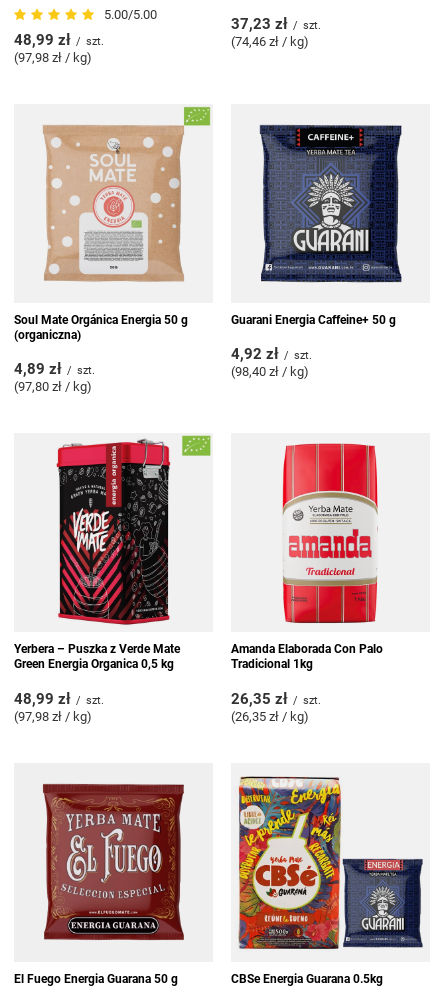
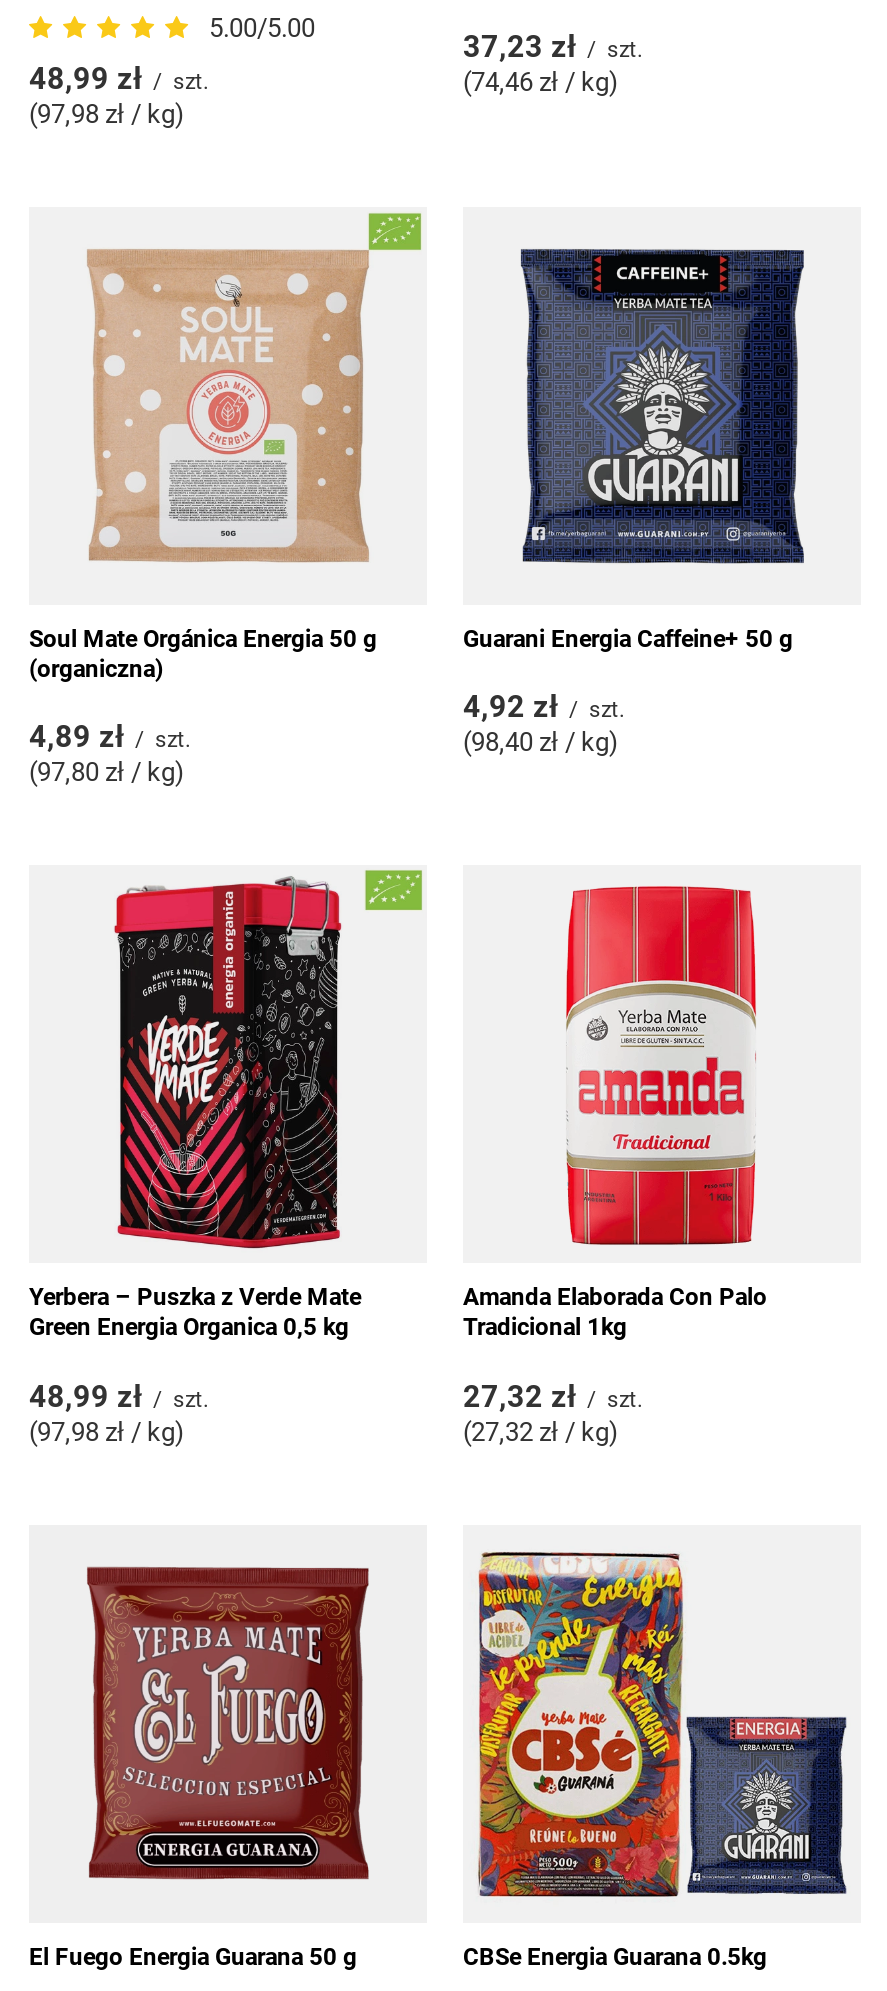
- 26,35 zł / szt.
+ 27,32 zł / szt.

- (26,35 zł / kg)
+ (27,32 zł / kg)
